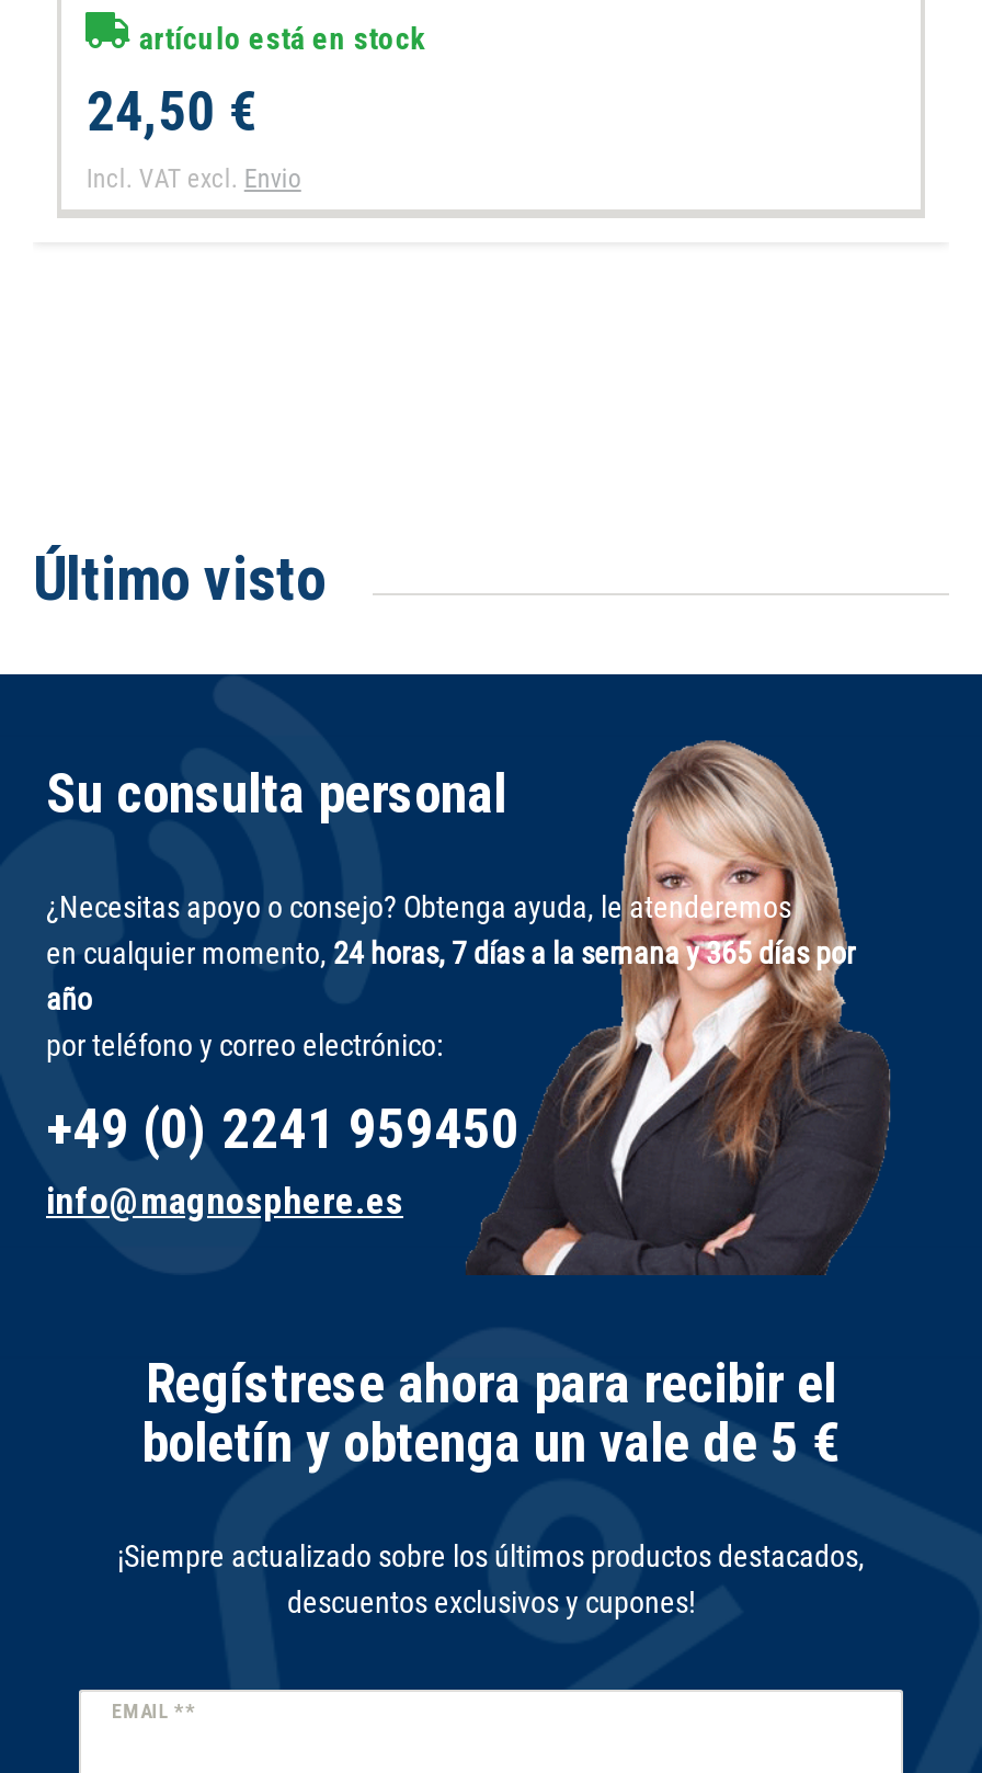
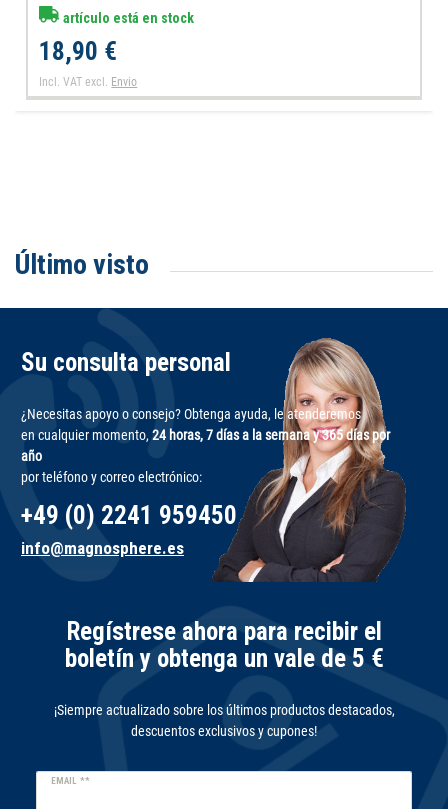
- 24,50 €
+ 18,90 €
